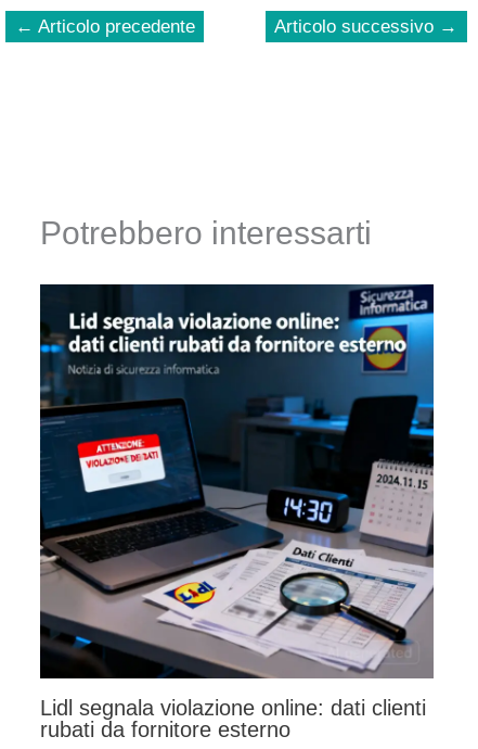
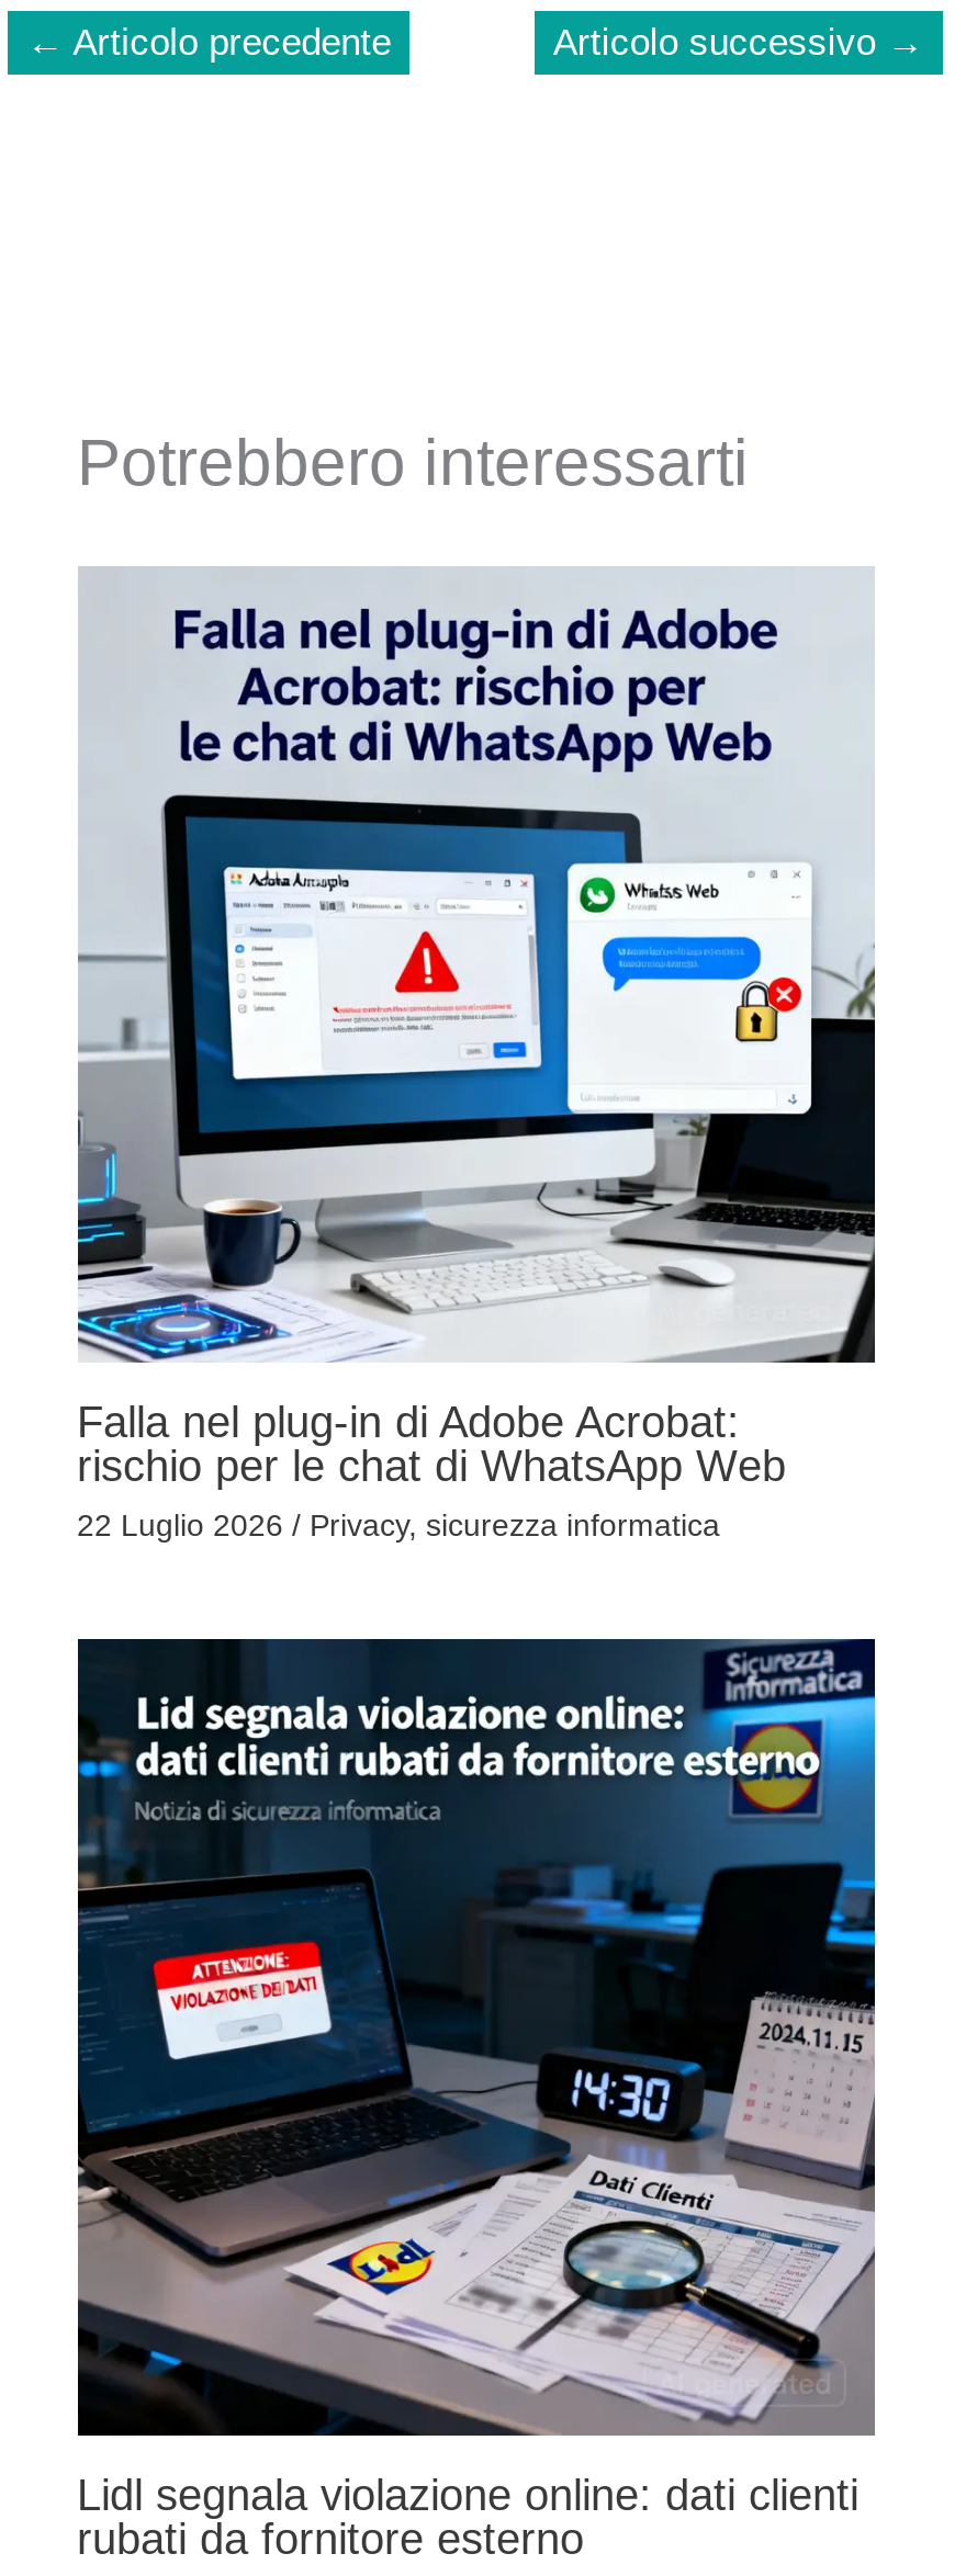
+ [image]
+ Falla nel plug-in di Adobe Acrobat:
+ rischio per le chat di WhatsApp Web
+ 22 Luglio 2026 / Privacy, sicurezza informatica
